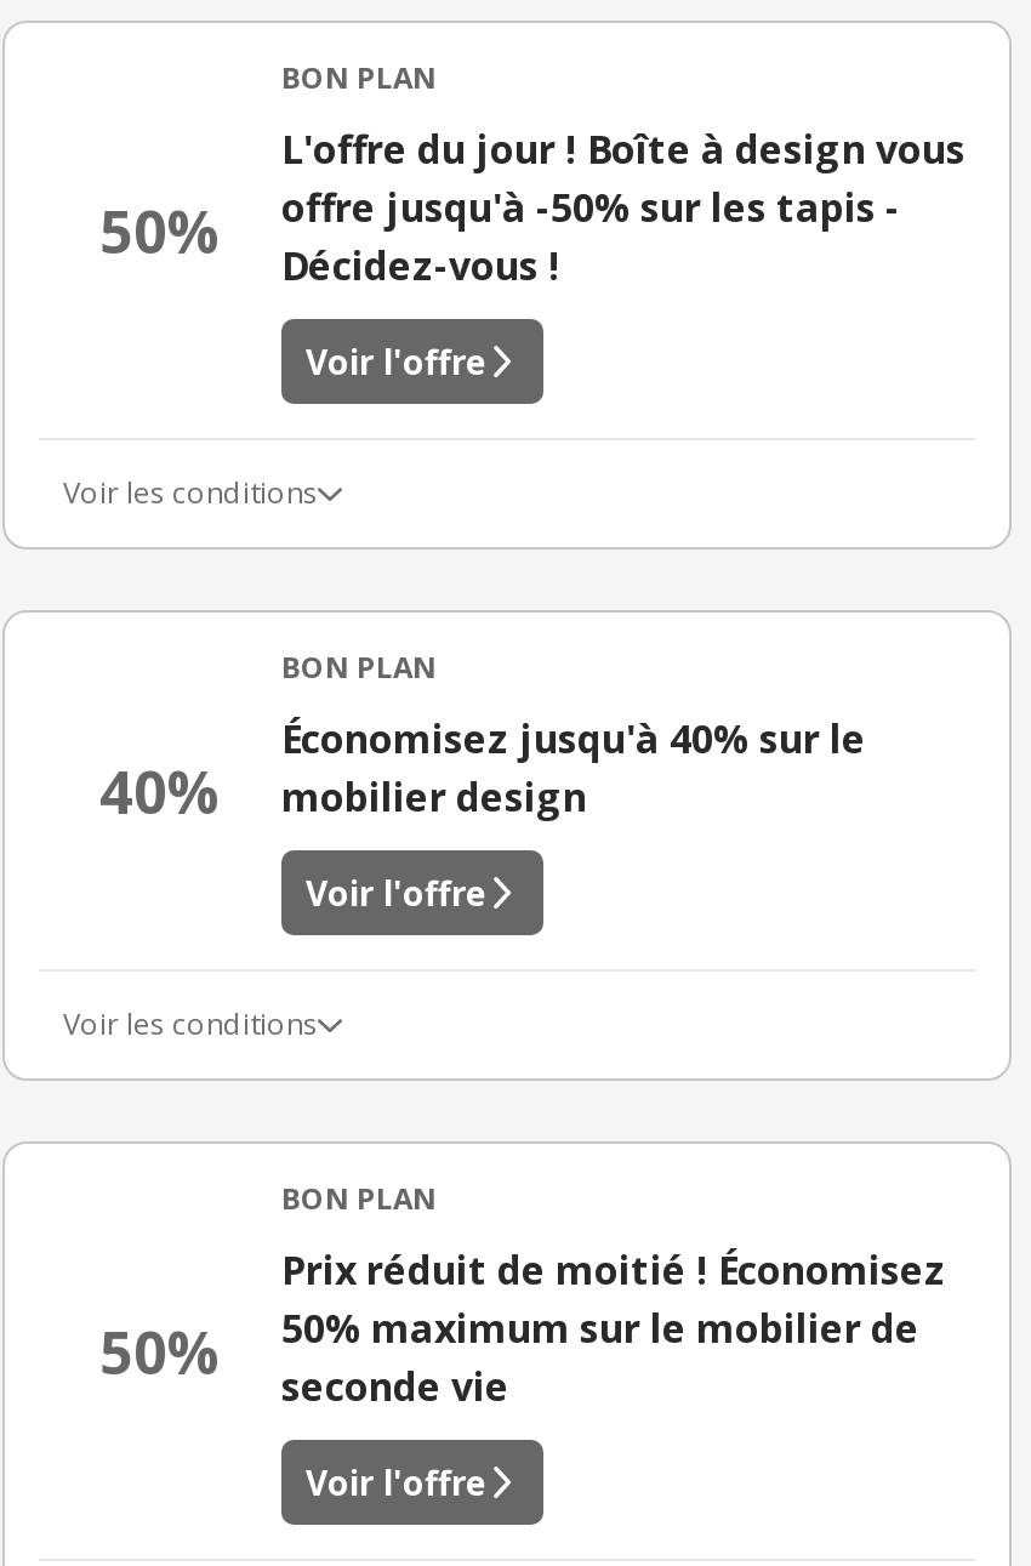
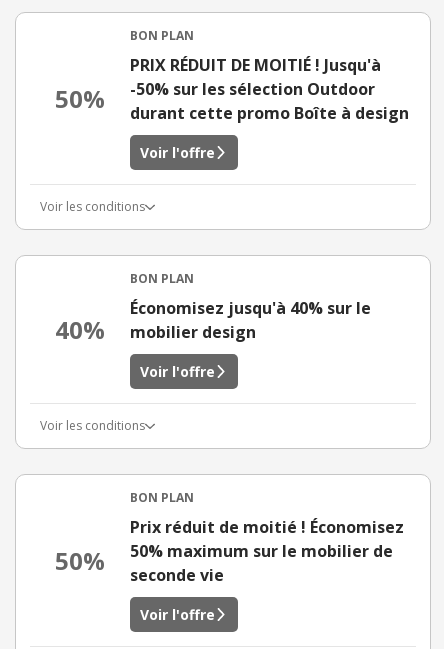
- L'offre du jour ! Boîte à design vous
- offre jusqu'à -50% sur les tapis -
- Décidez-vous !
+ PRIX RÉDUIT DE MOITIÉ ! Jusqu'à
+ -50% sur les sélection Outdoor
+ durant cette promo Boîte à design
